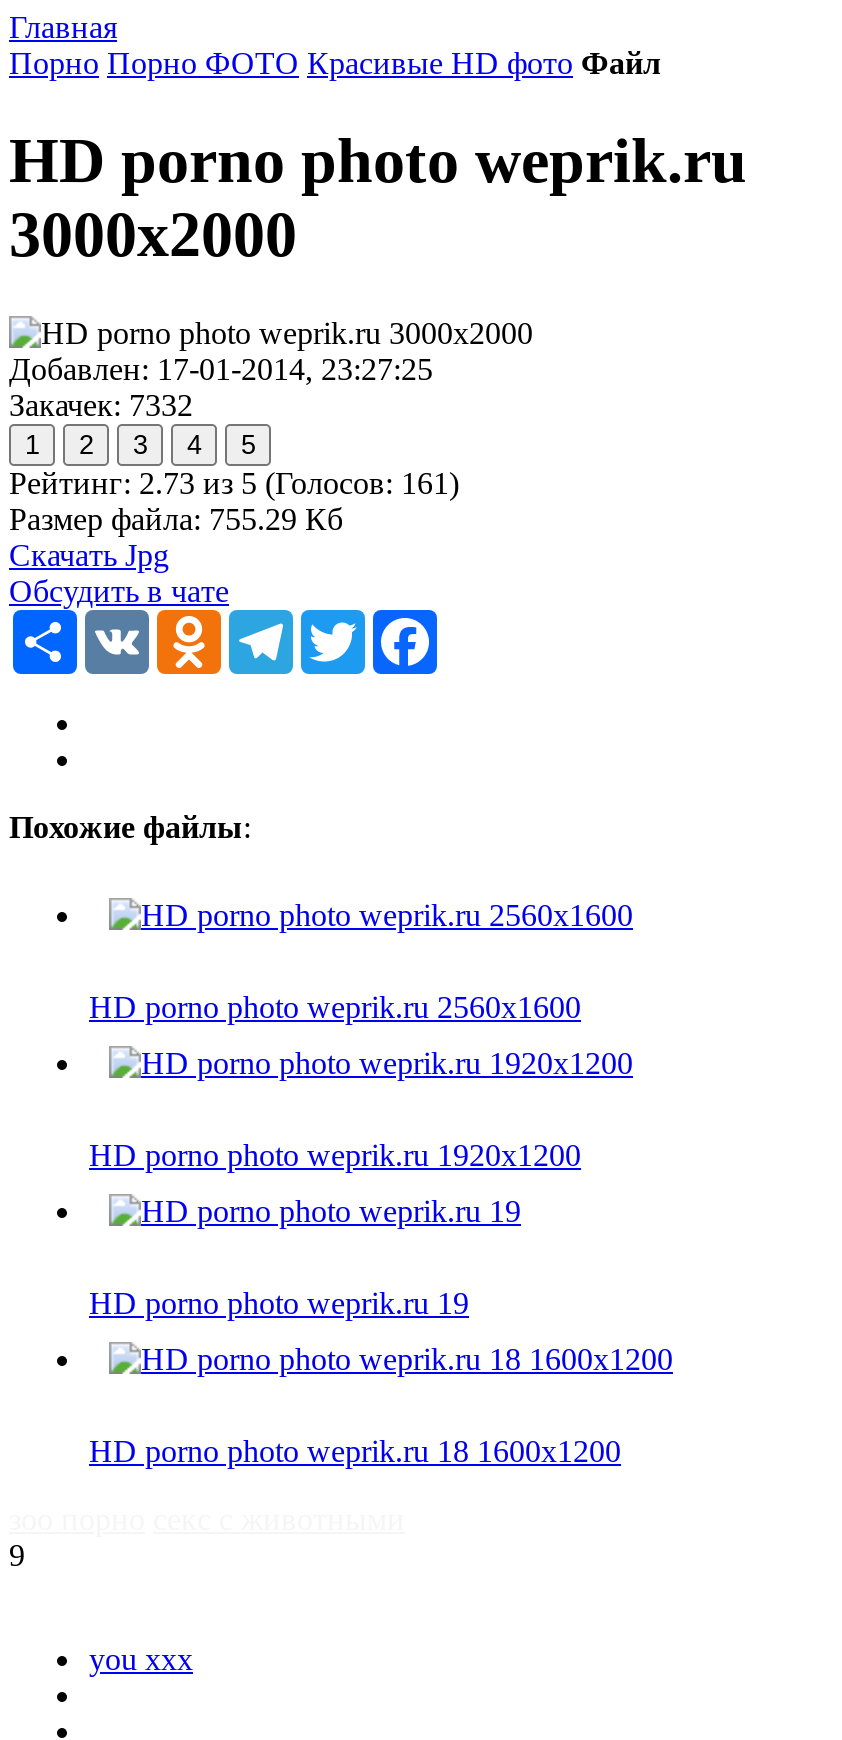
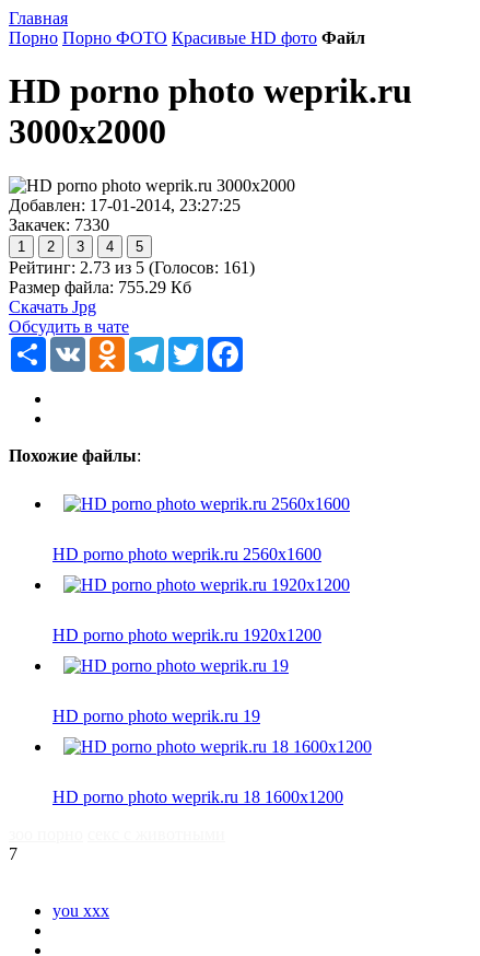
- Закачек: 7332
+ Закачек: 7330

- 9
+ 7
